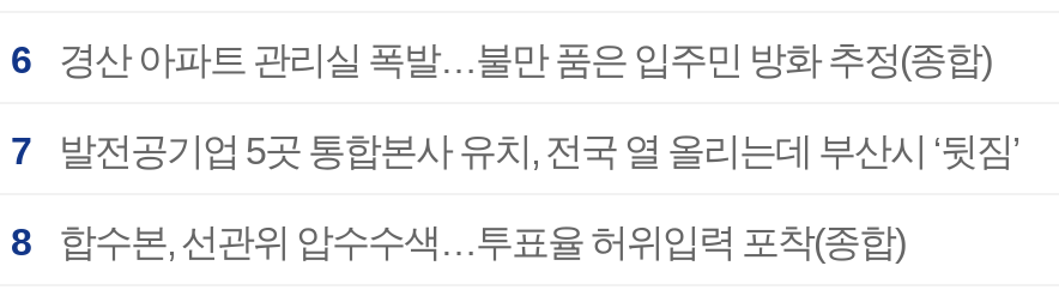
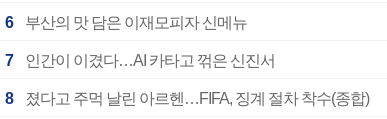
- 경산 아파트 관리실 폭발…불만 품은 입주민 방화 추정(종합)
+ 부산의 맛 담은 이재모피자 신메뉴

- 발전공기업 5곳 통합본사 유치, 전국 열 올리는데 부산시 ‘뒷짐’
+ 인간이 이겼다…AI 카타고 꺾은 신진서

- 합수본, 선관위 압수수색…투표율 허위입력 포착(종합)
+ 졌다고 주먹 날린 아르헨…FIFA, 징계 절차 착수(종합)
